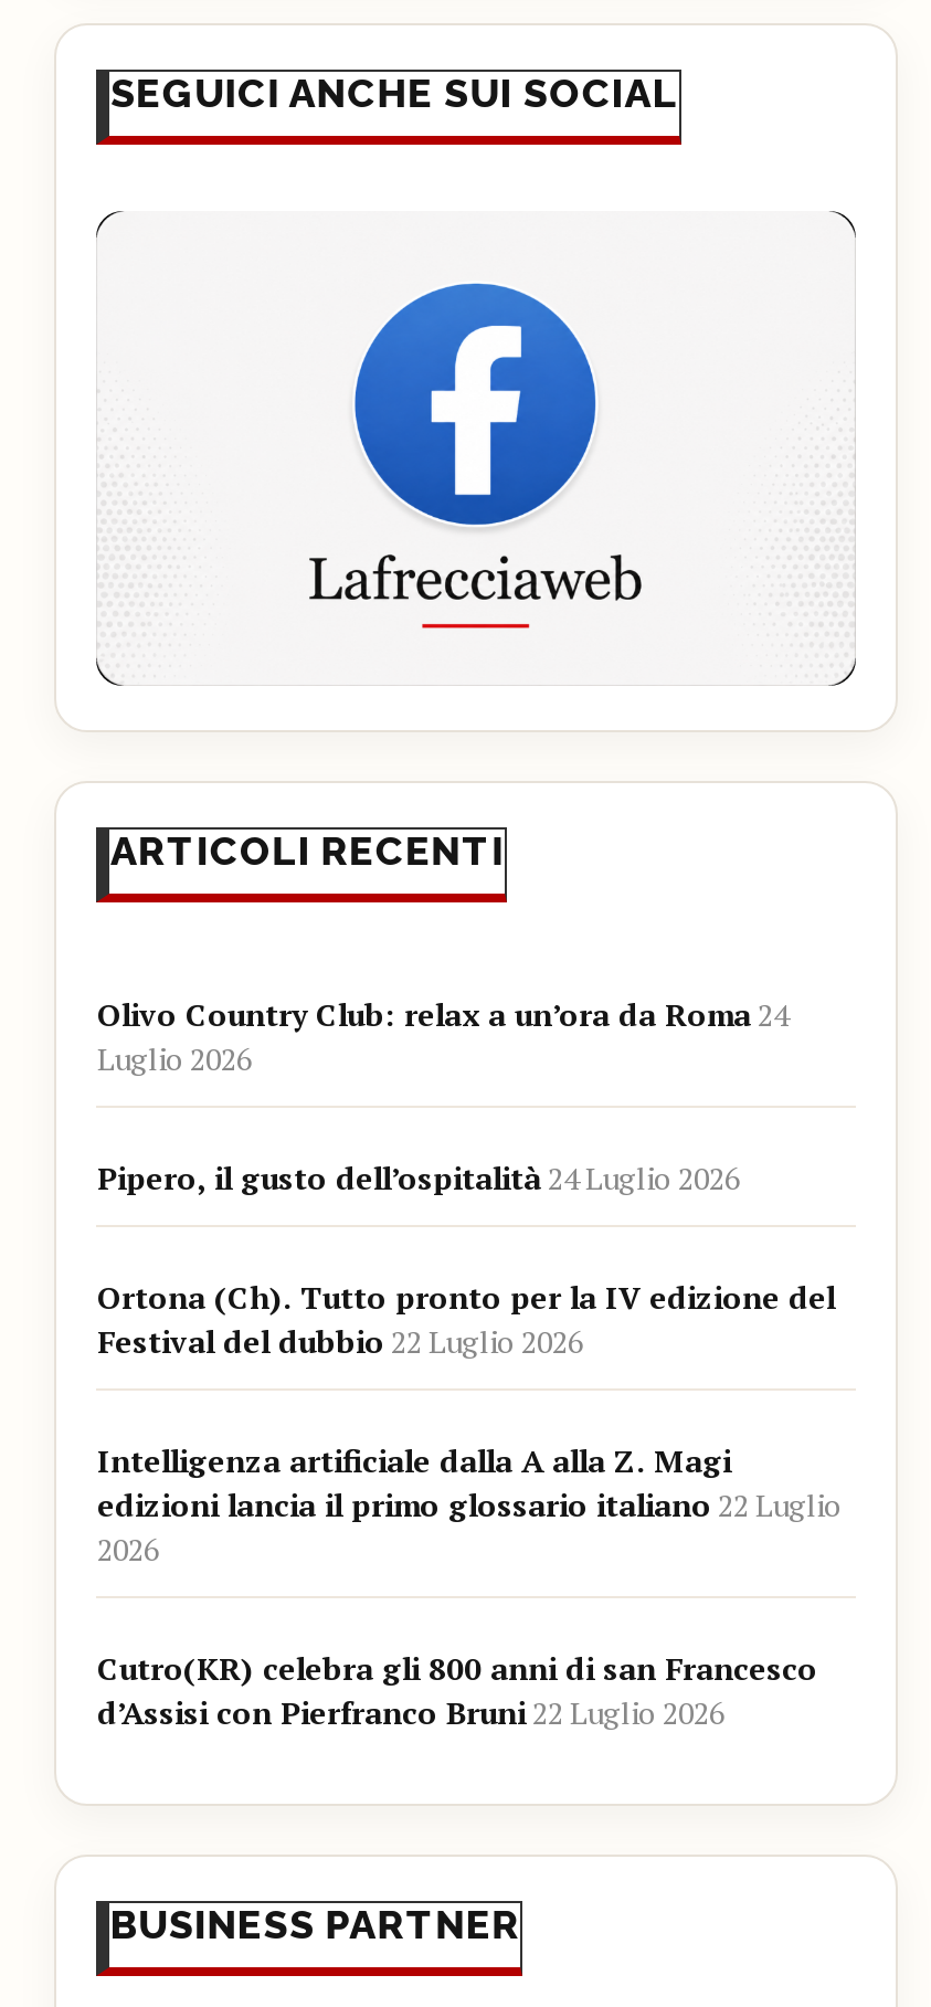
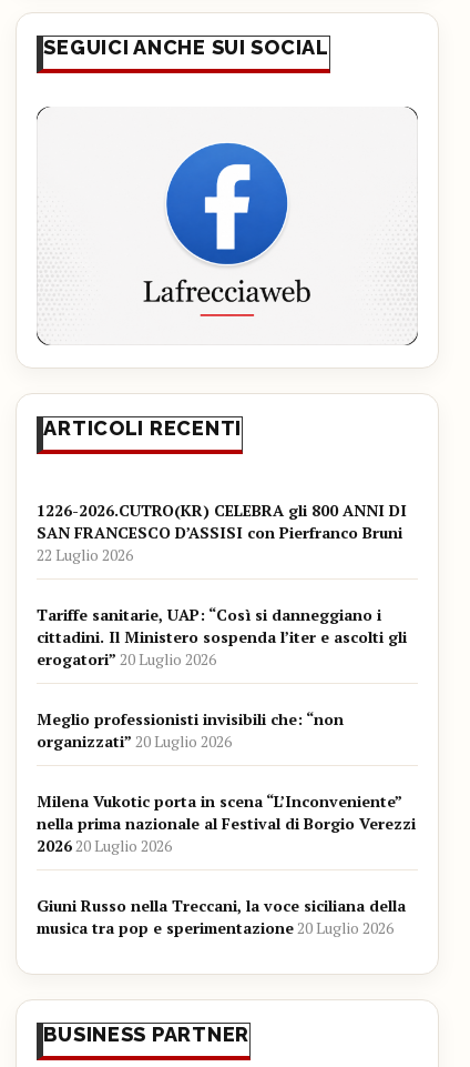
- Olivo Country Club: relax a un’ora da Roma 24
- Luglio 2026
+ 1226-2026.CUTRO(KR) CELEBRA gli 800 ANNI DI
+ SAN FRANCESCO D’ASSISI con Pierfranco Bruni
+ 22 Luglio 2026

- Pipero, il gusto dell’ospitalità 24 Luglio 2026
+ Tariffe sanitarie, UAP: “Così si danneggiano i
+ cittadini. Il Ministero sospenda l’iter e ascolti gli
+ erogatori” 20 Luglio 2026

- Ortona (Ch). Tutto pronto per la IV edizione del
- Festival del dubbio 22 Luglio 2026
+ Meglio professionisti invisibili che: “non
+ organizzati” 20 Luglio 2026

- Intelligenza artificiale dalla A alla Z. Magi
- edizioni lancia il primo glossario italiano 22 Luglio
- 2026
+ Milena Vukotic porta in scena “L’Inconveniente”
+ nella prima nazionale al Festival di Borgio Verezzi
+ 2026 20 Luglio 2026

- Cutro(KR) celebra gli 800 anni di san Francesco
- d’Assisi con Pierfranco Bruni 22 Luglio 2026
+ Giuni Russo nella Treccani, la voce siciliana della
+ musica tra pop e sperimentazione 20 Luglio 2026
